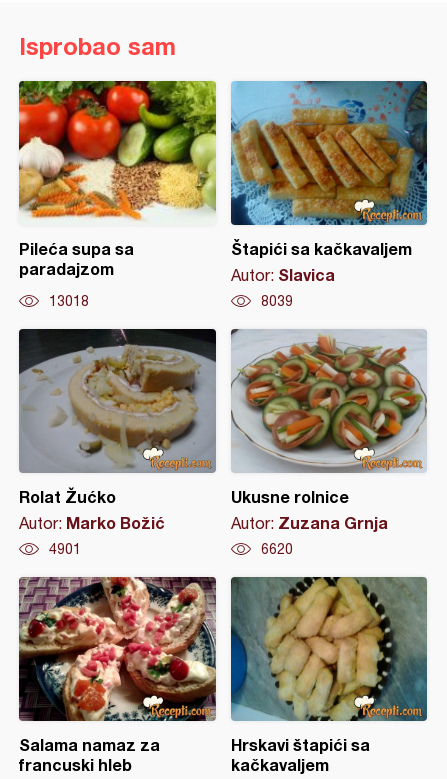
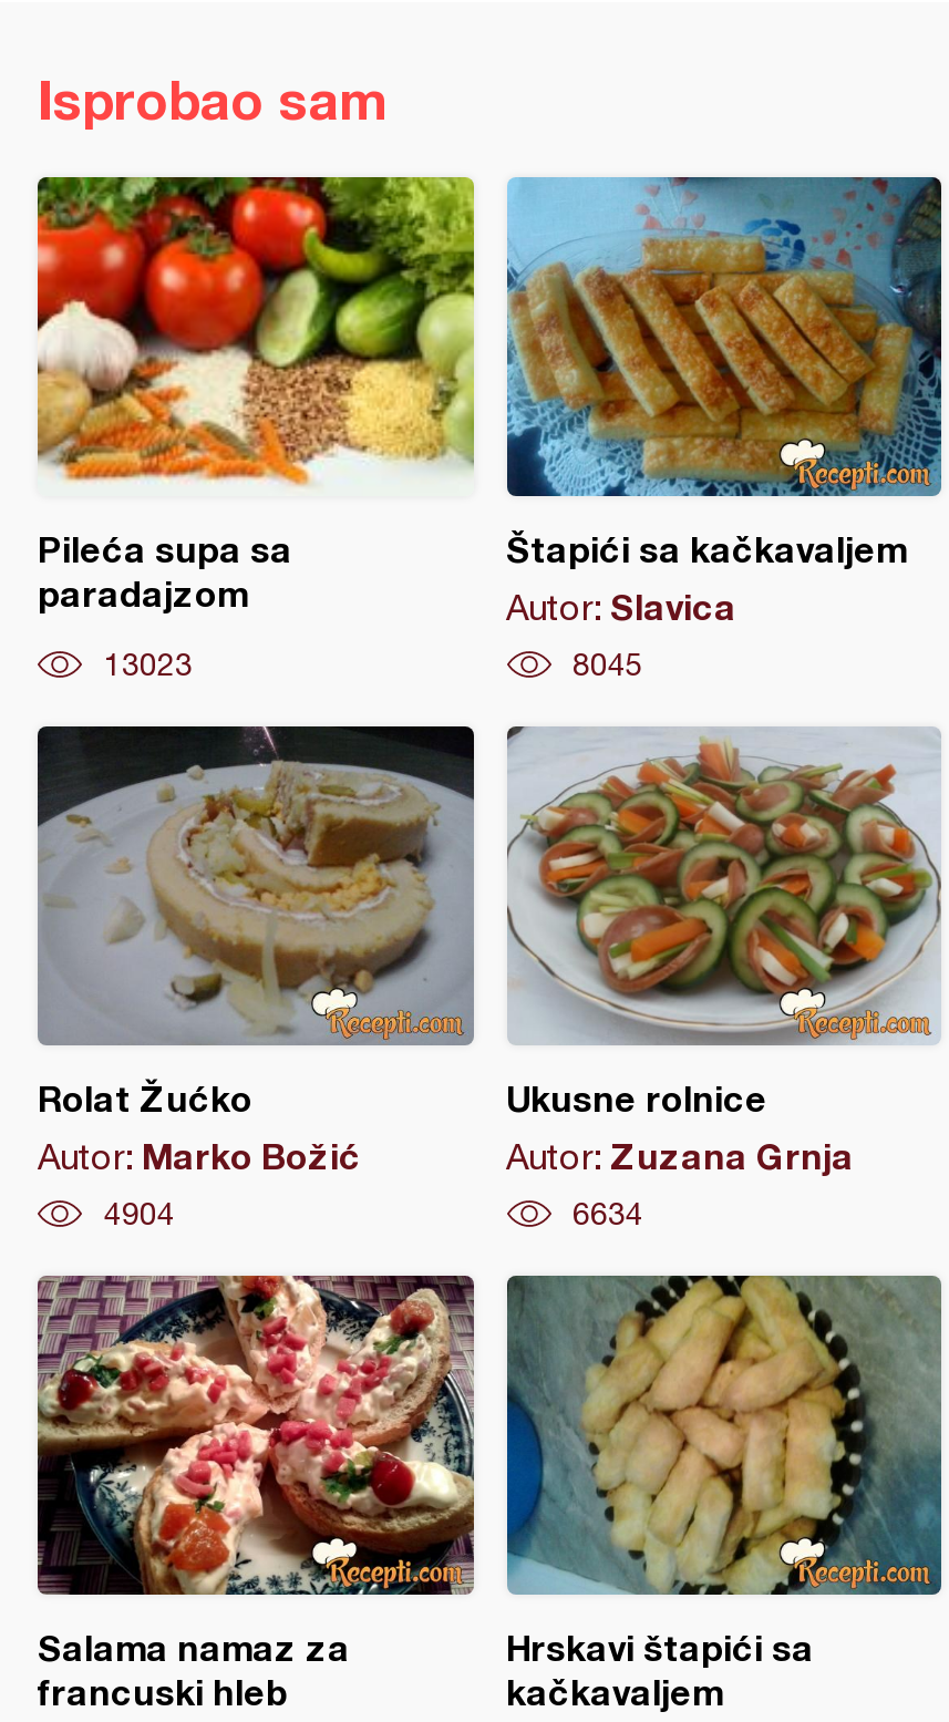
- 13018
+ 13023

- 8039
+ 8045

- 4901
+ 4904

- 6620
+ 6634
